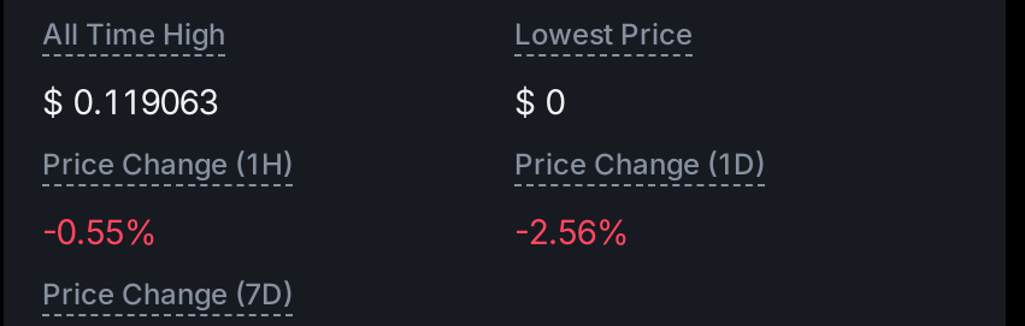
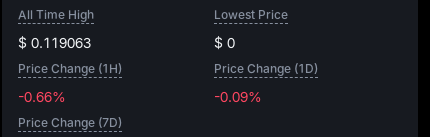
- -0.55%
+ -0.66%

- -2.56%
+ -0.09%
